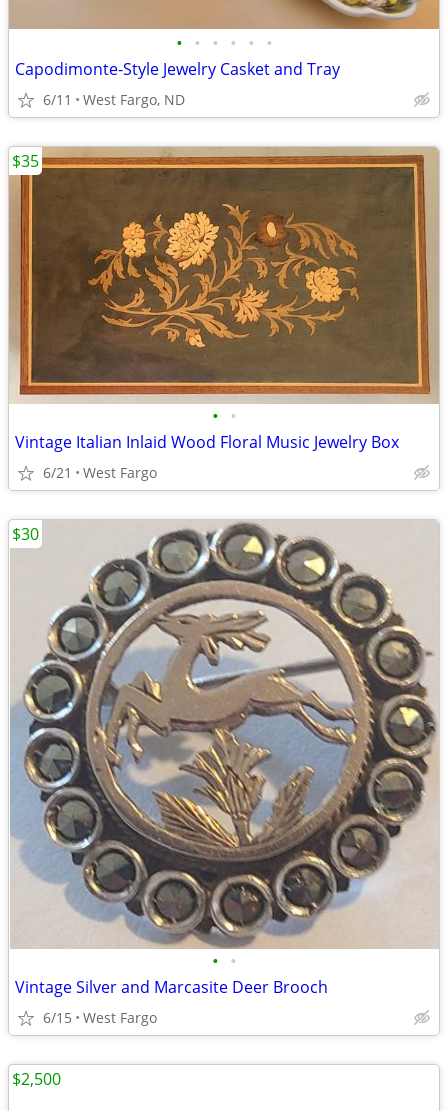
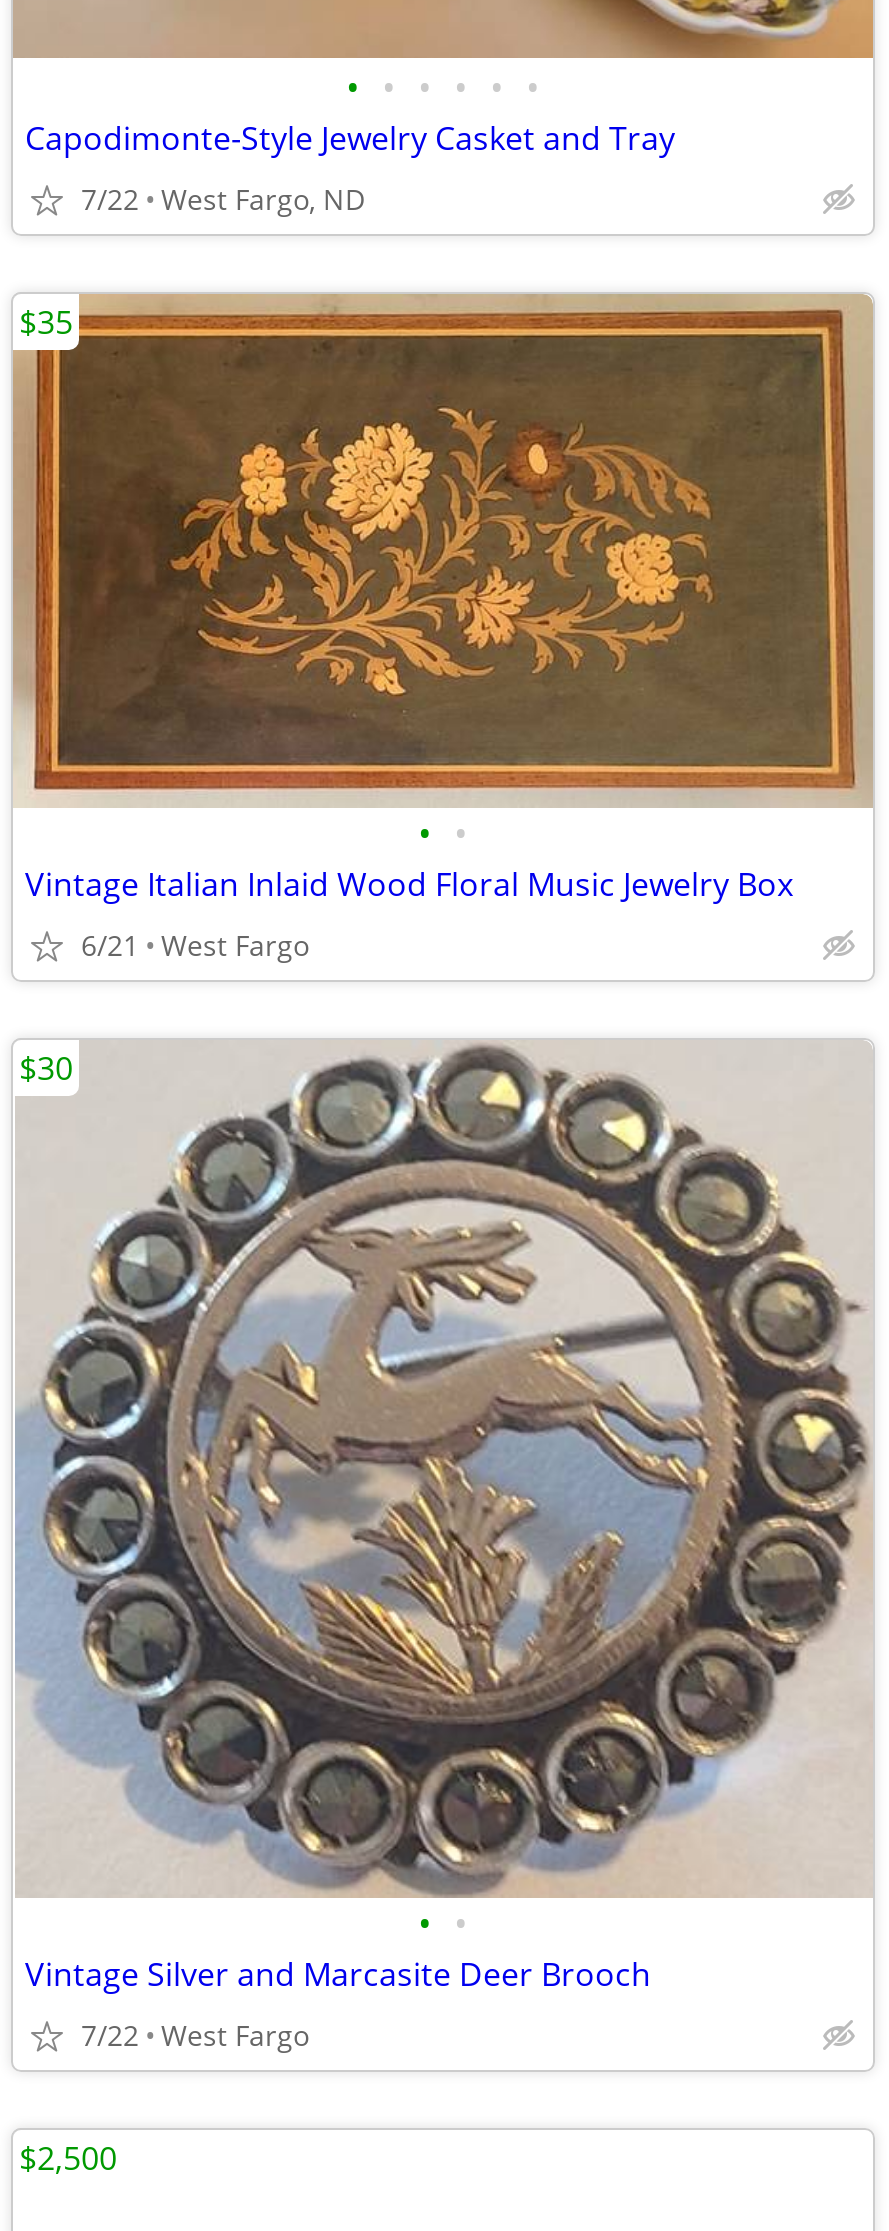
- 6/11 West Fargo, ND
+ 7/22 West Fargo, ND

- 6/15 West Fargo
+ 7/22 West Fargo
